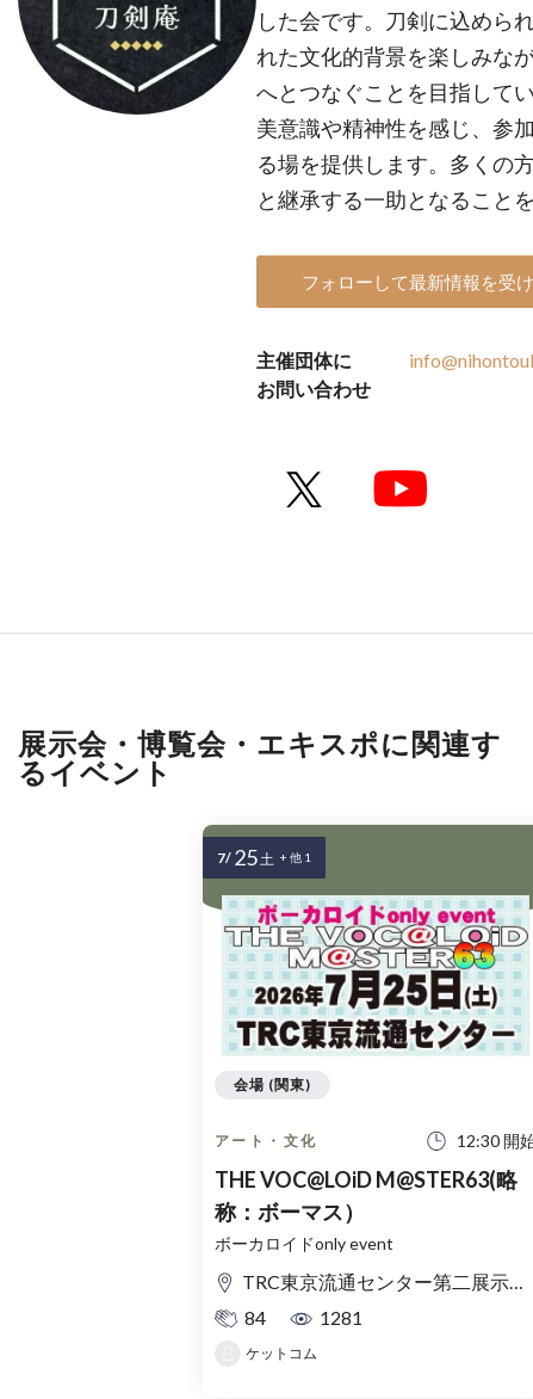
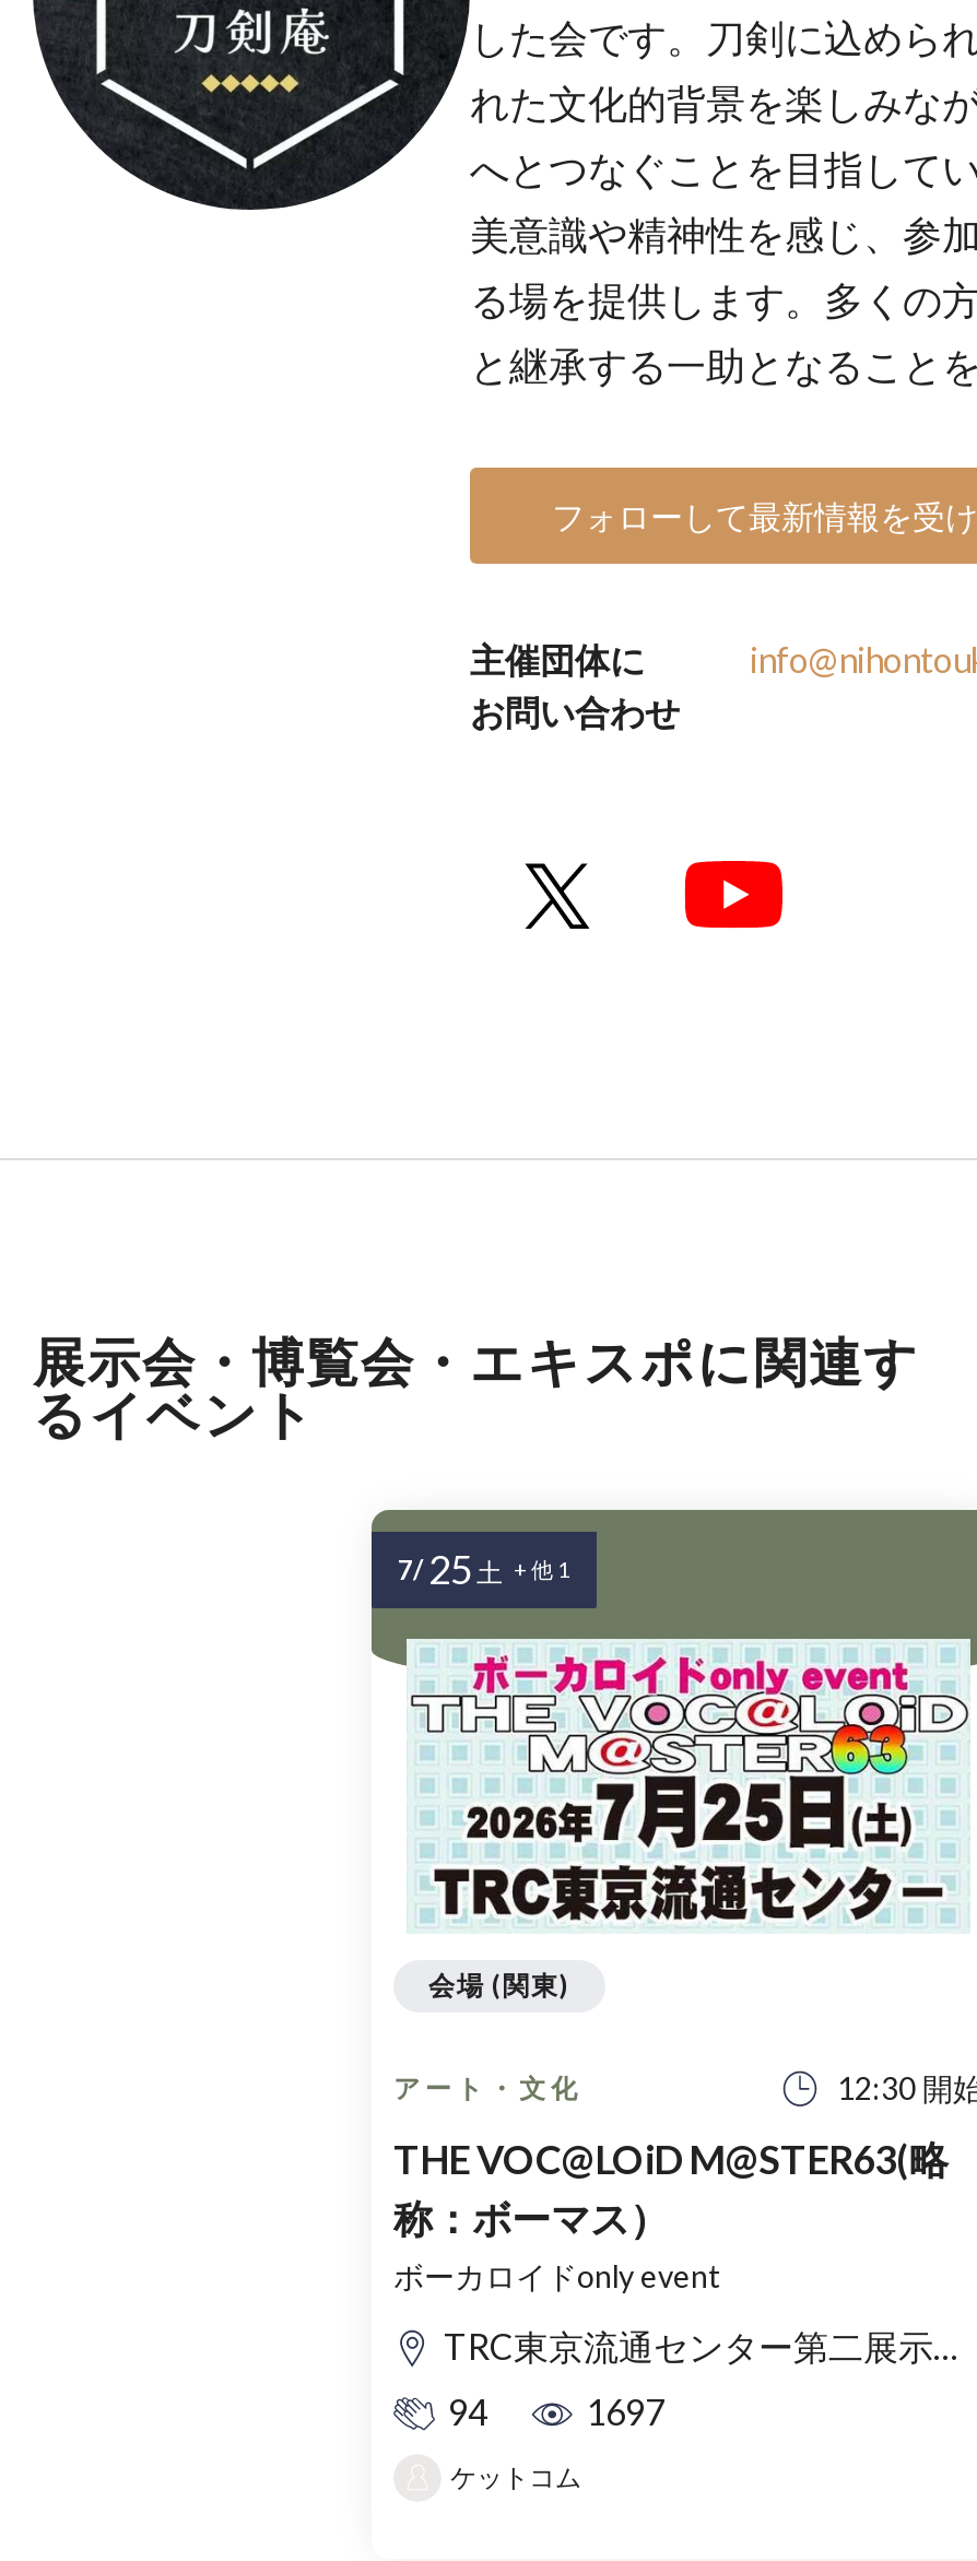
- 84
+ 94

- 1281
+ 1697
